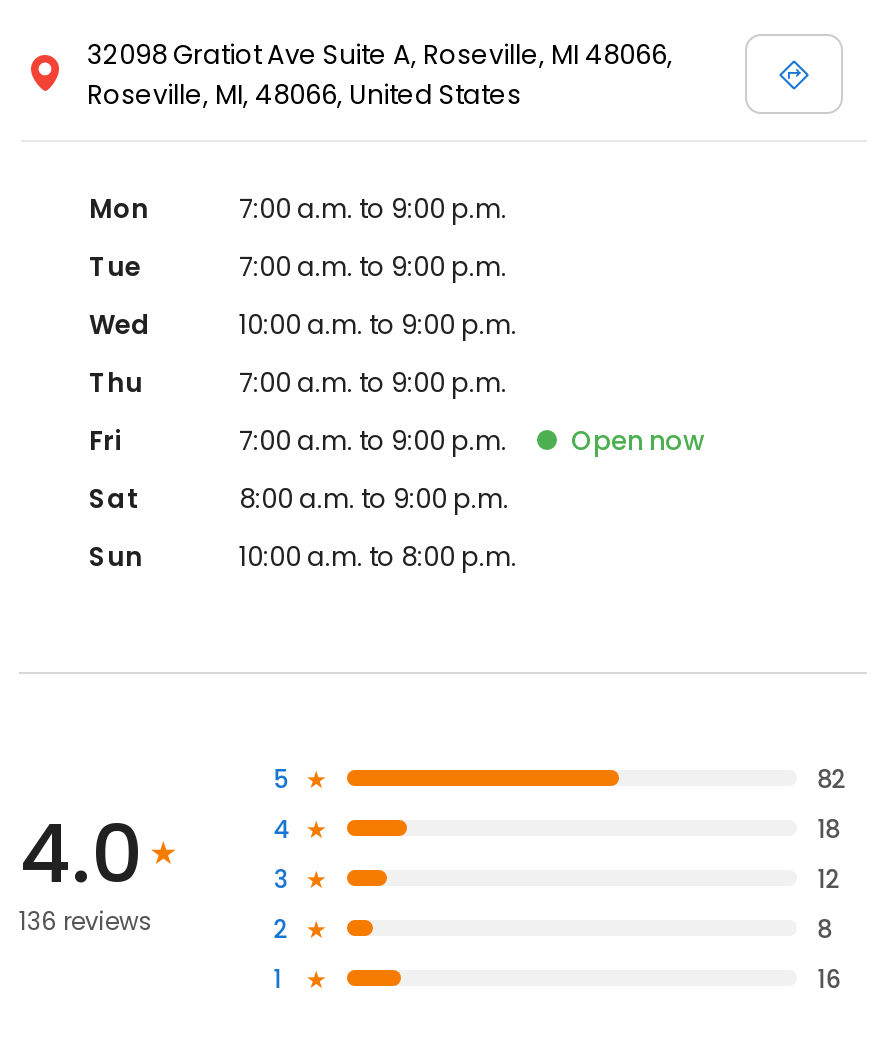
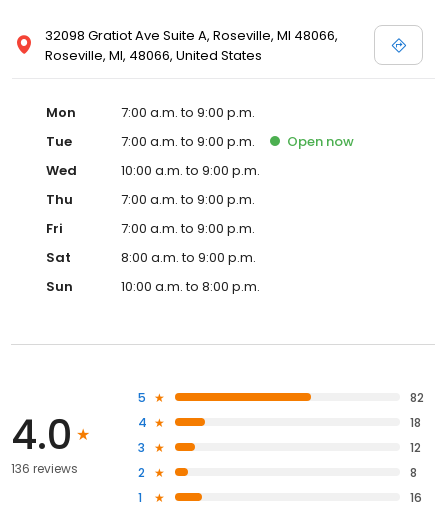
moved up: Open now
